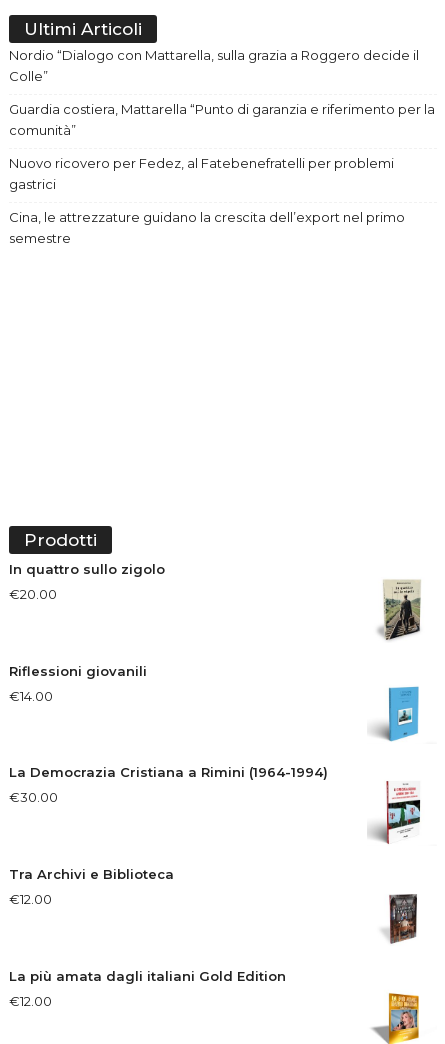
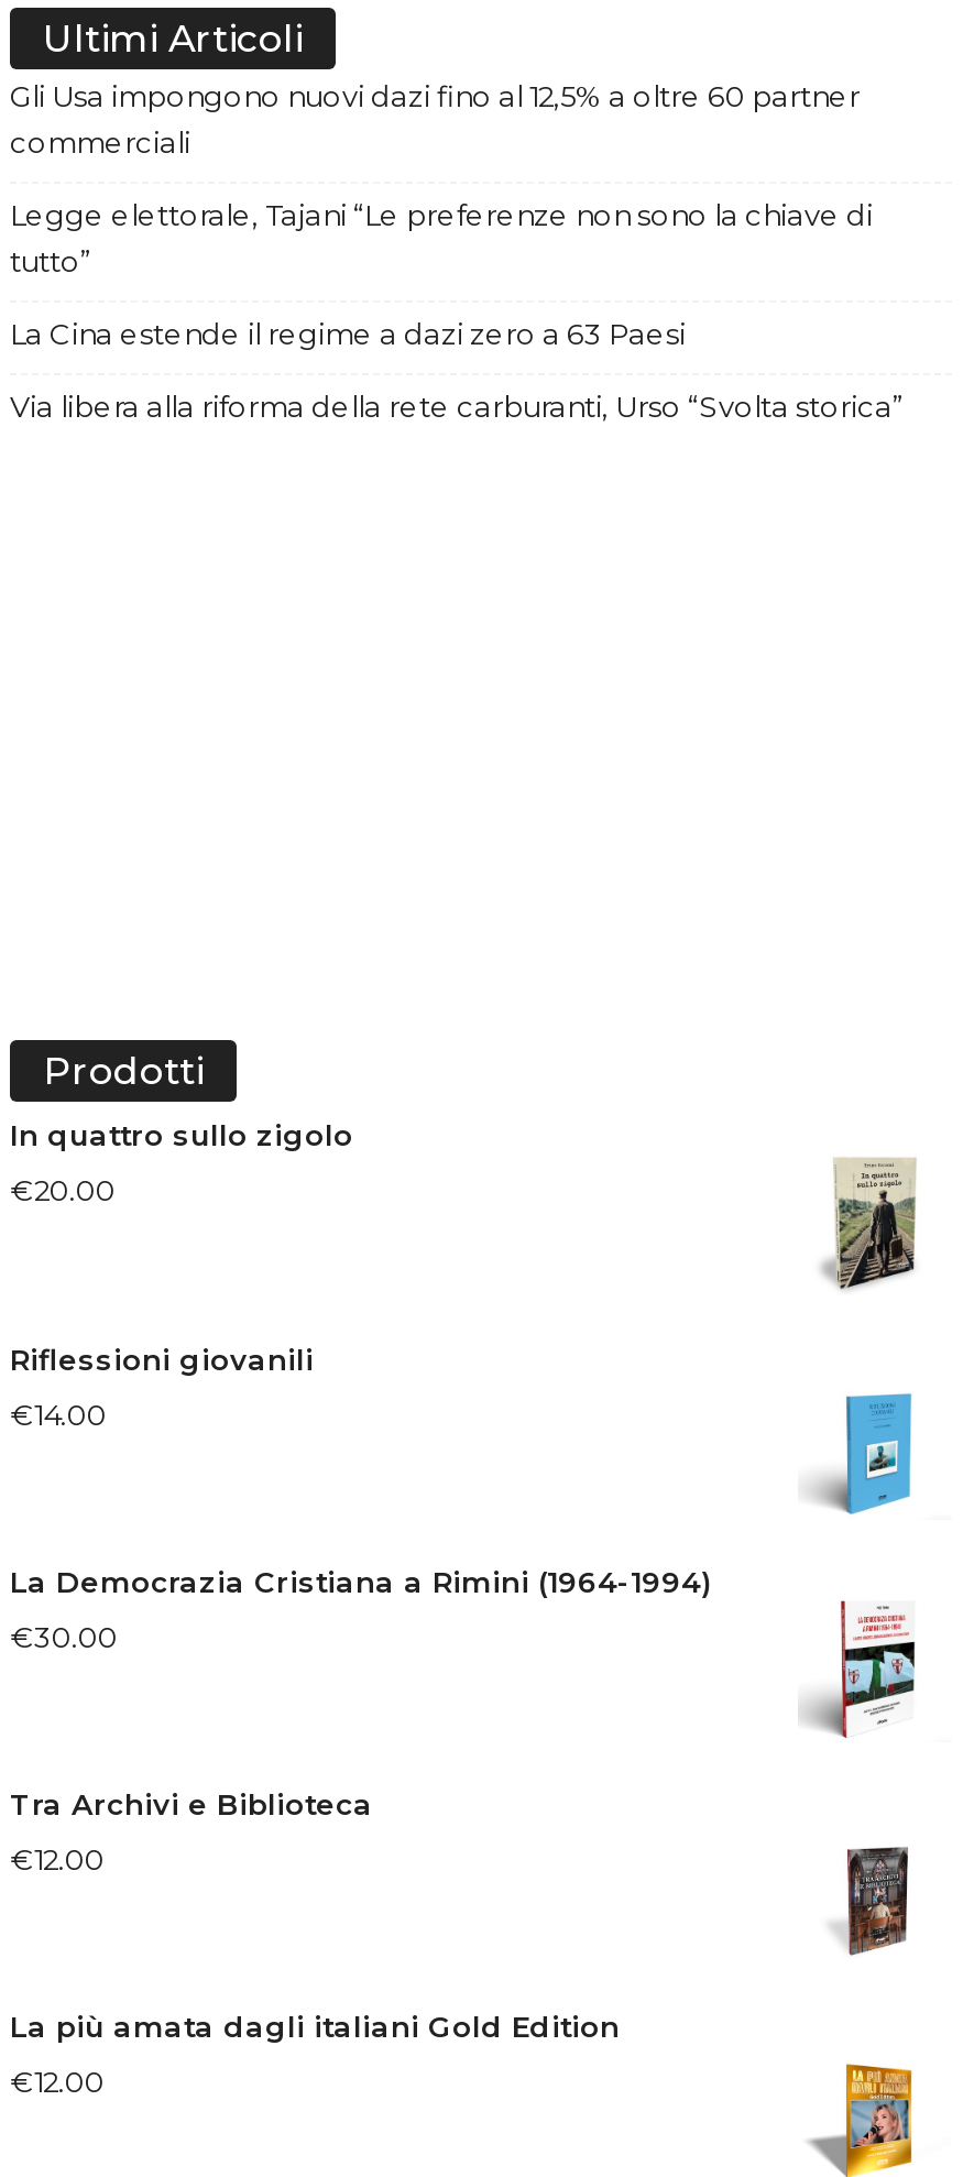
- Nordio “Dialogo con Mattarella, sulla grazia a Roggero decide il
- Colle”
+ Gli Usa impongono nuovi dazi fino al 12,5% a oltre 60 partner
+ commerciali

- Guardia costiera, Mattarella “Punto di garanzia e riferimento per la
- comunità”
+ Legge elettorale, Tajani “Le preferenze non sono la chiave di
+ tutto”

- Nuovo ricovero per Fedez, al Fatebenefratelli per problemi
- gastrici
+ La Cina estende il regime a dazi zero a 63 Paesi

- Cina, le attrezzature guidano la crescita dell’export nel primo
- semestre
+ Via libera alla riforma della rete carburanti, Urso “Svolta storica”
